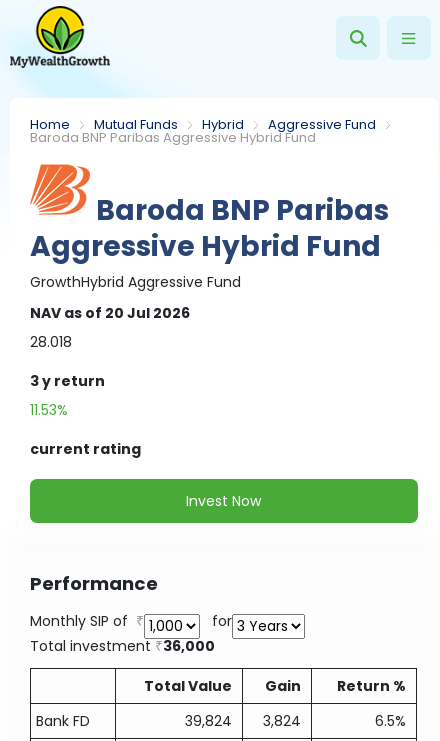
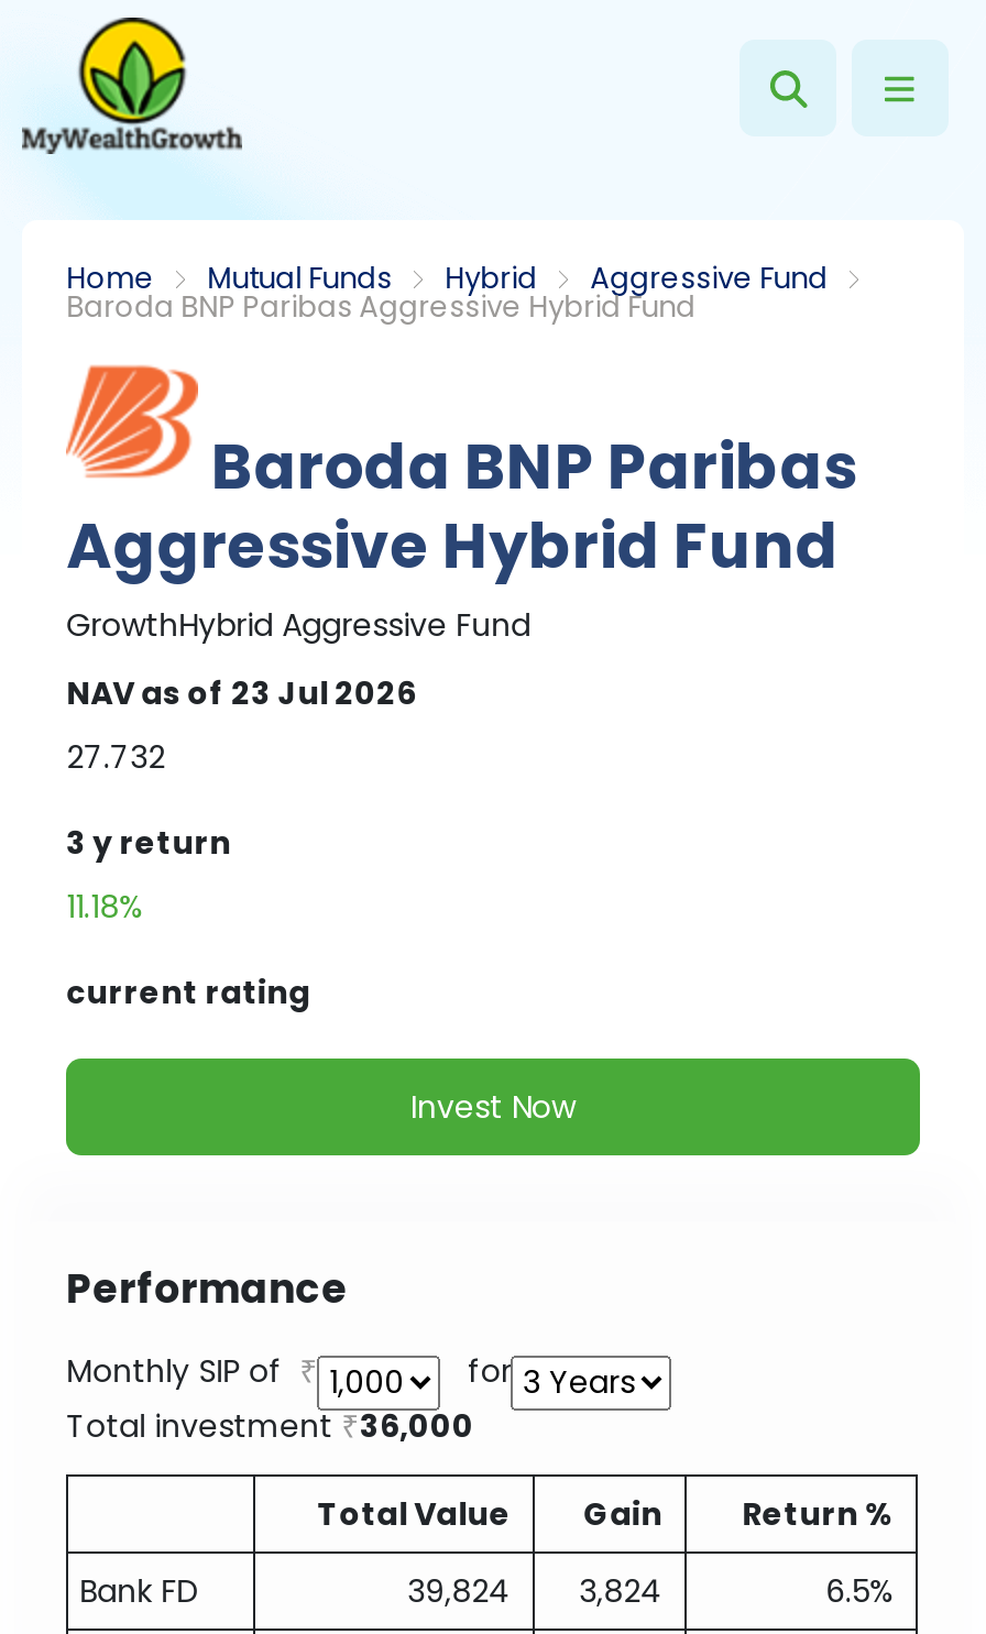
- NAV as of 20 Jul 2026
+ NAV as of 23 Jul 2026

- 28.018
+ 27.732

- 11.53%
+ 11.18%
